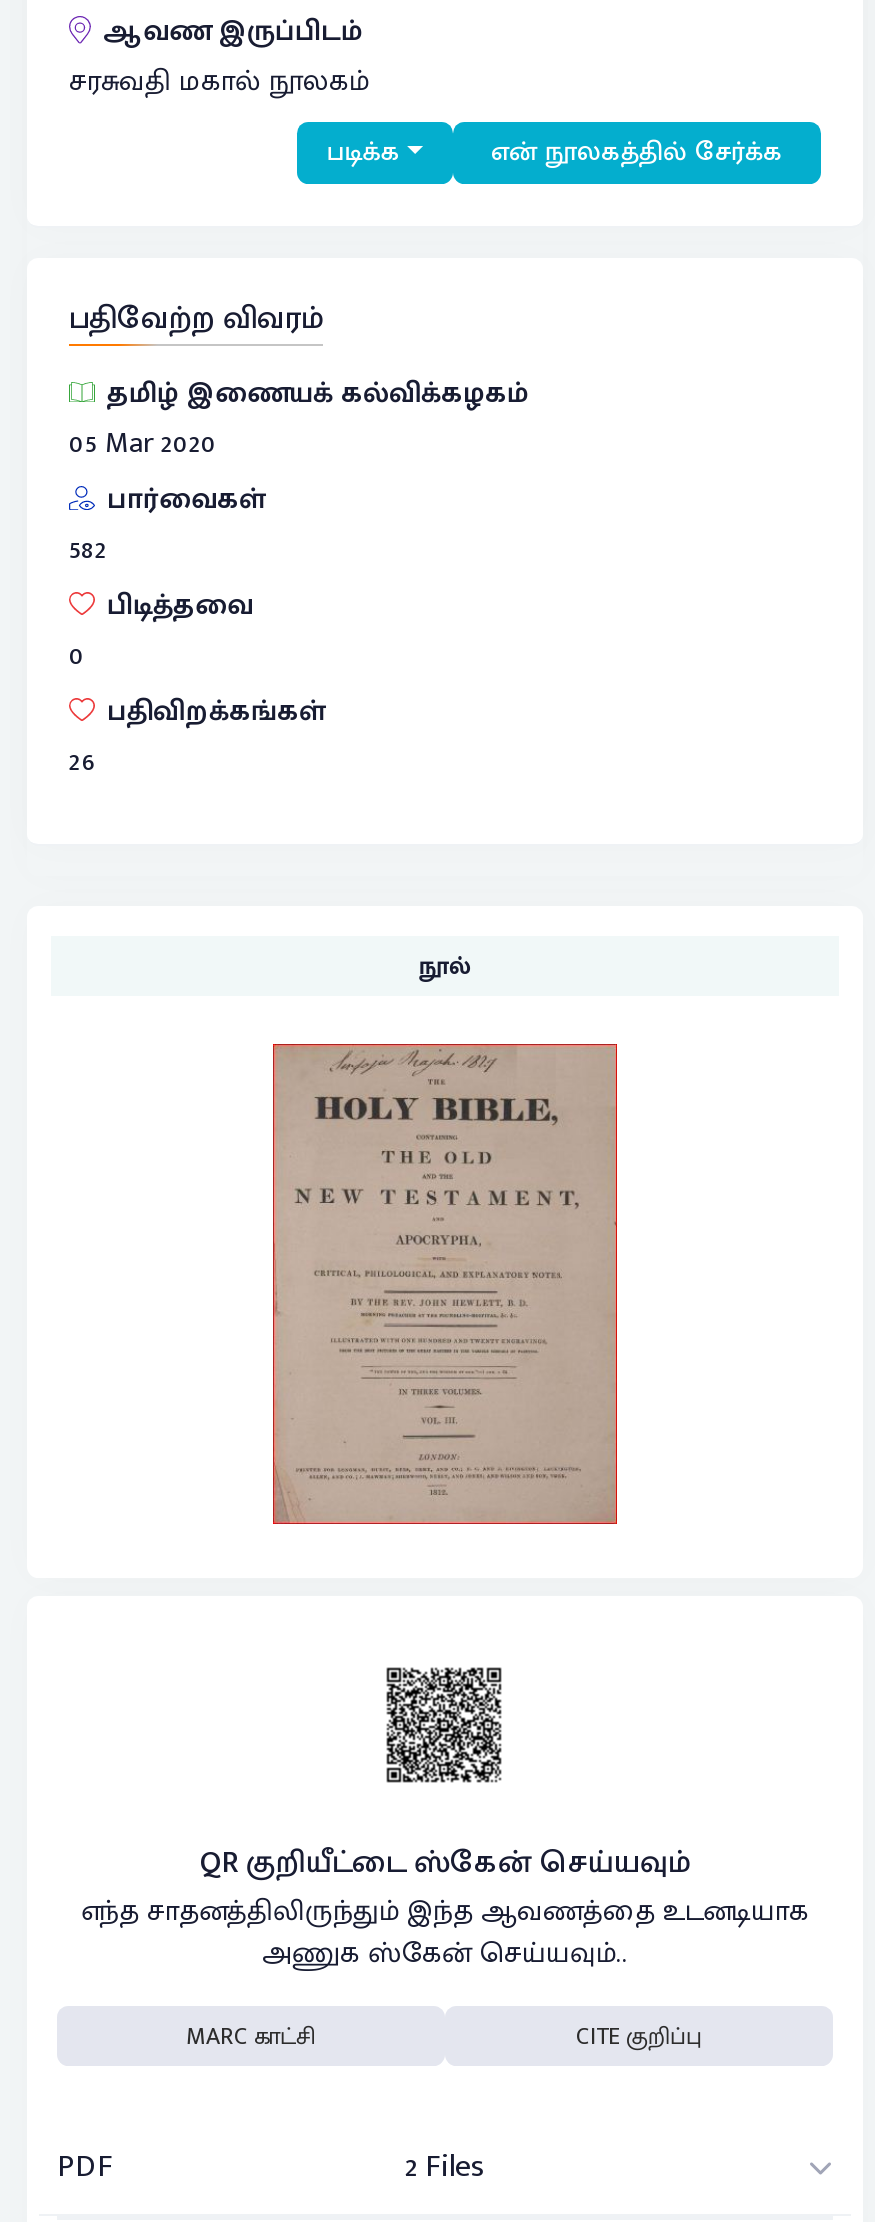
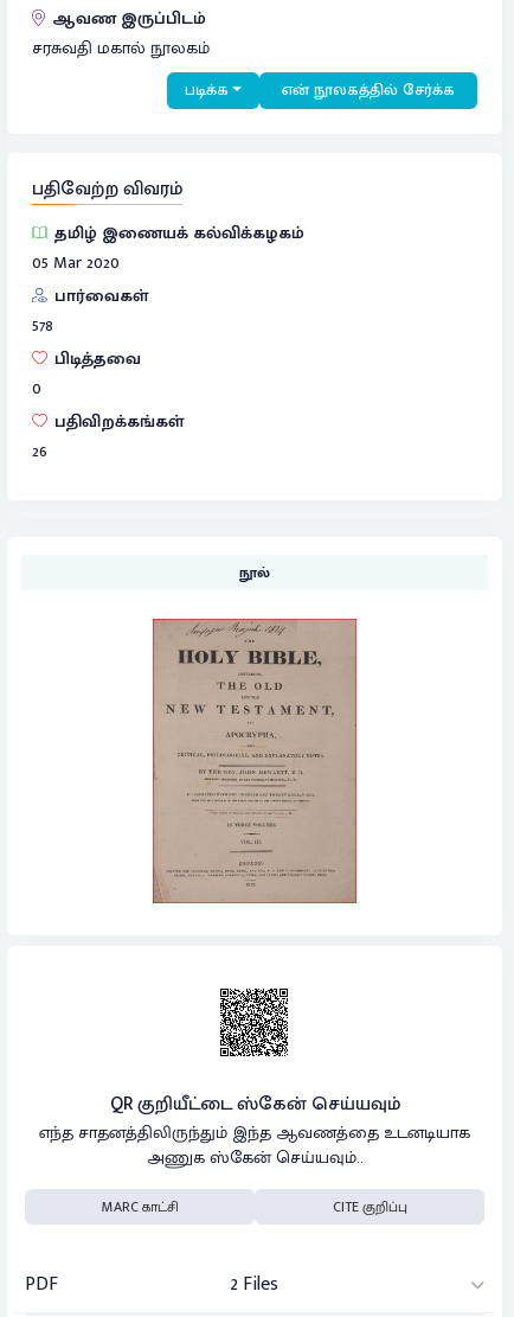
- 582
+ 578
